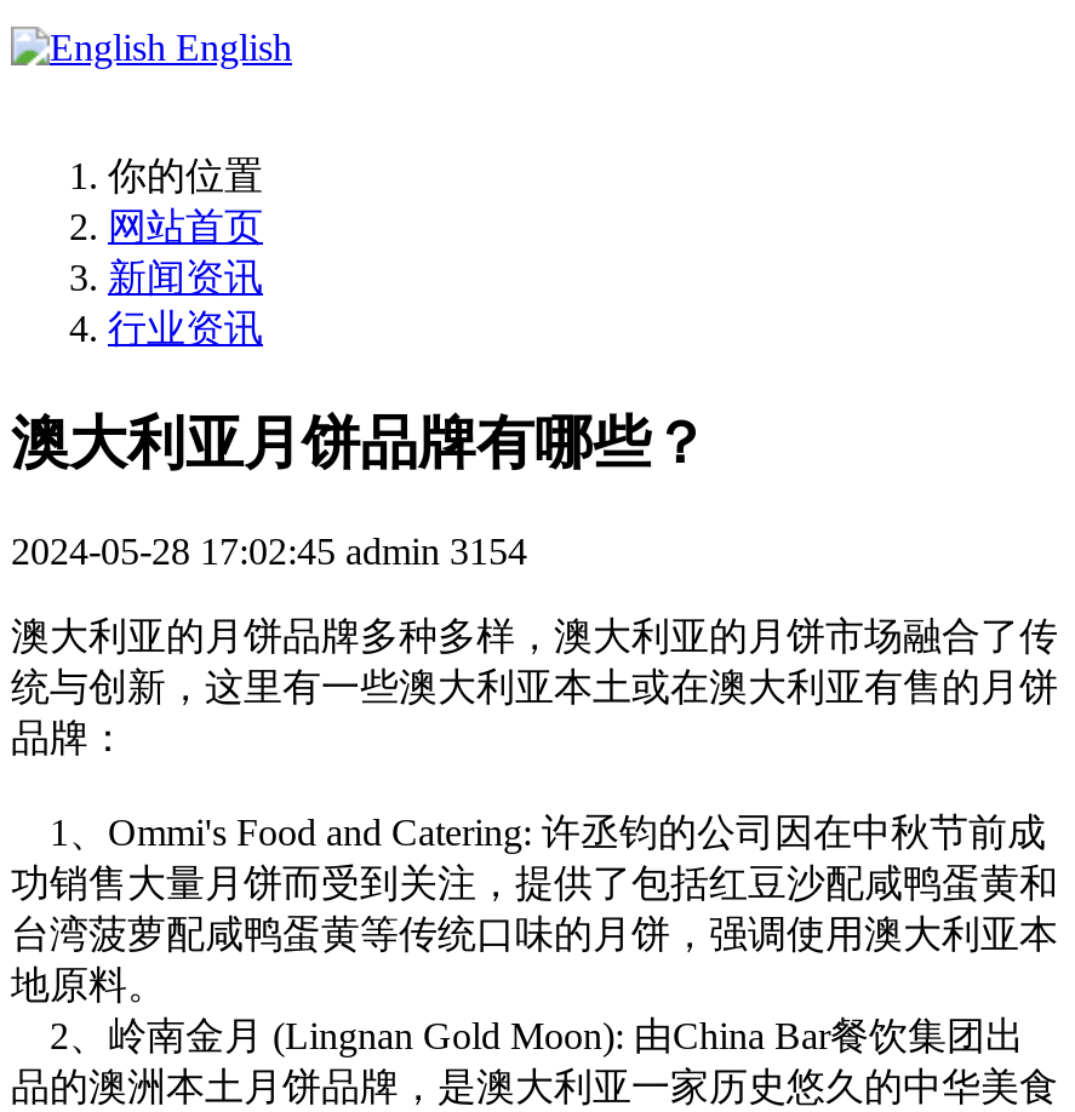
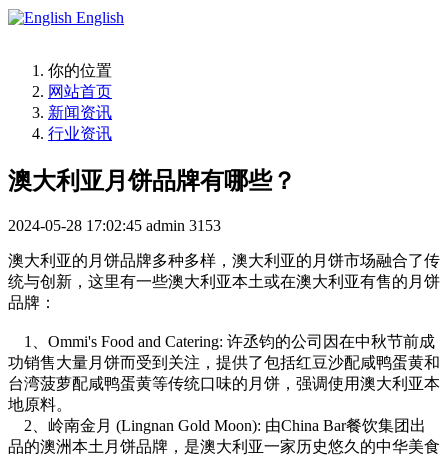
- 2024-05-28 17:02:45 admin 3154
+ 2024-05-28 17:02:45 admin 3153
